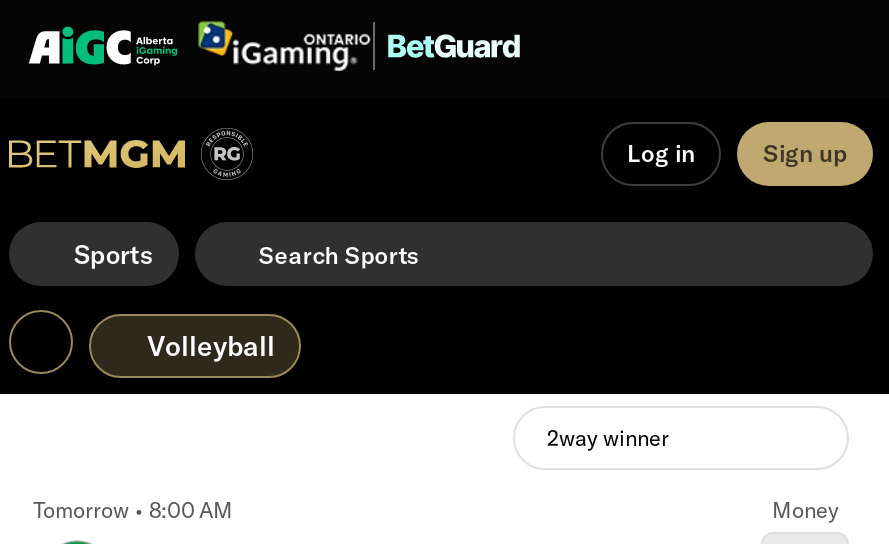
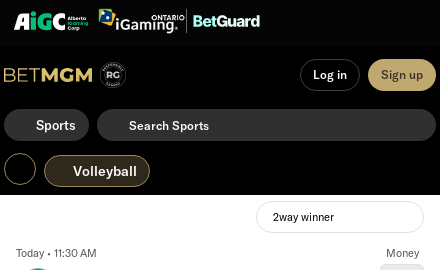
- Tomorrow • 8:00 AM
+ Today • 11:30 AM
